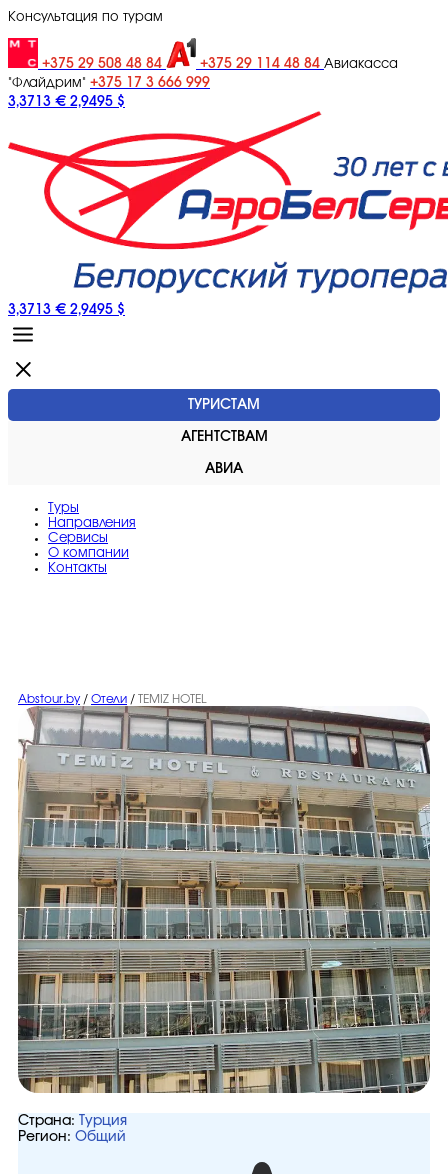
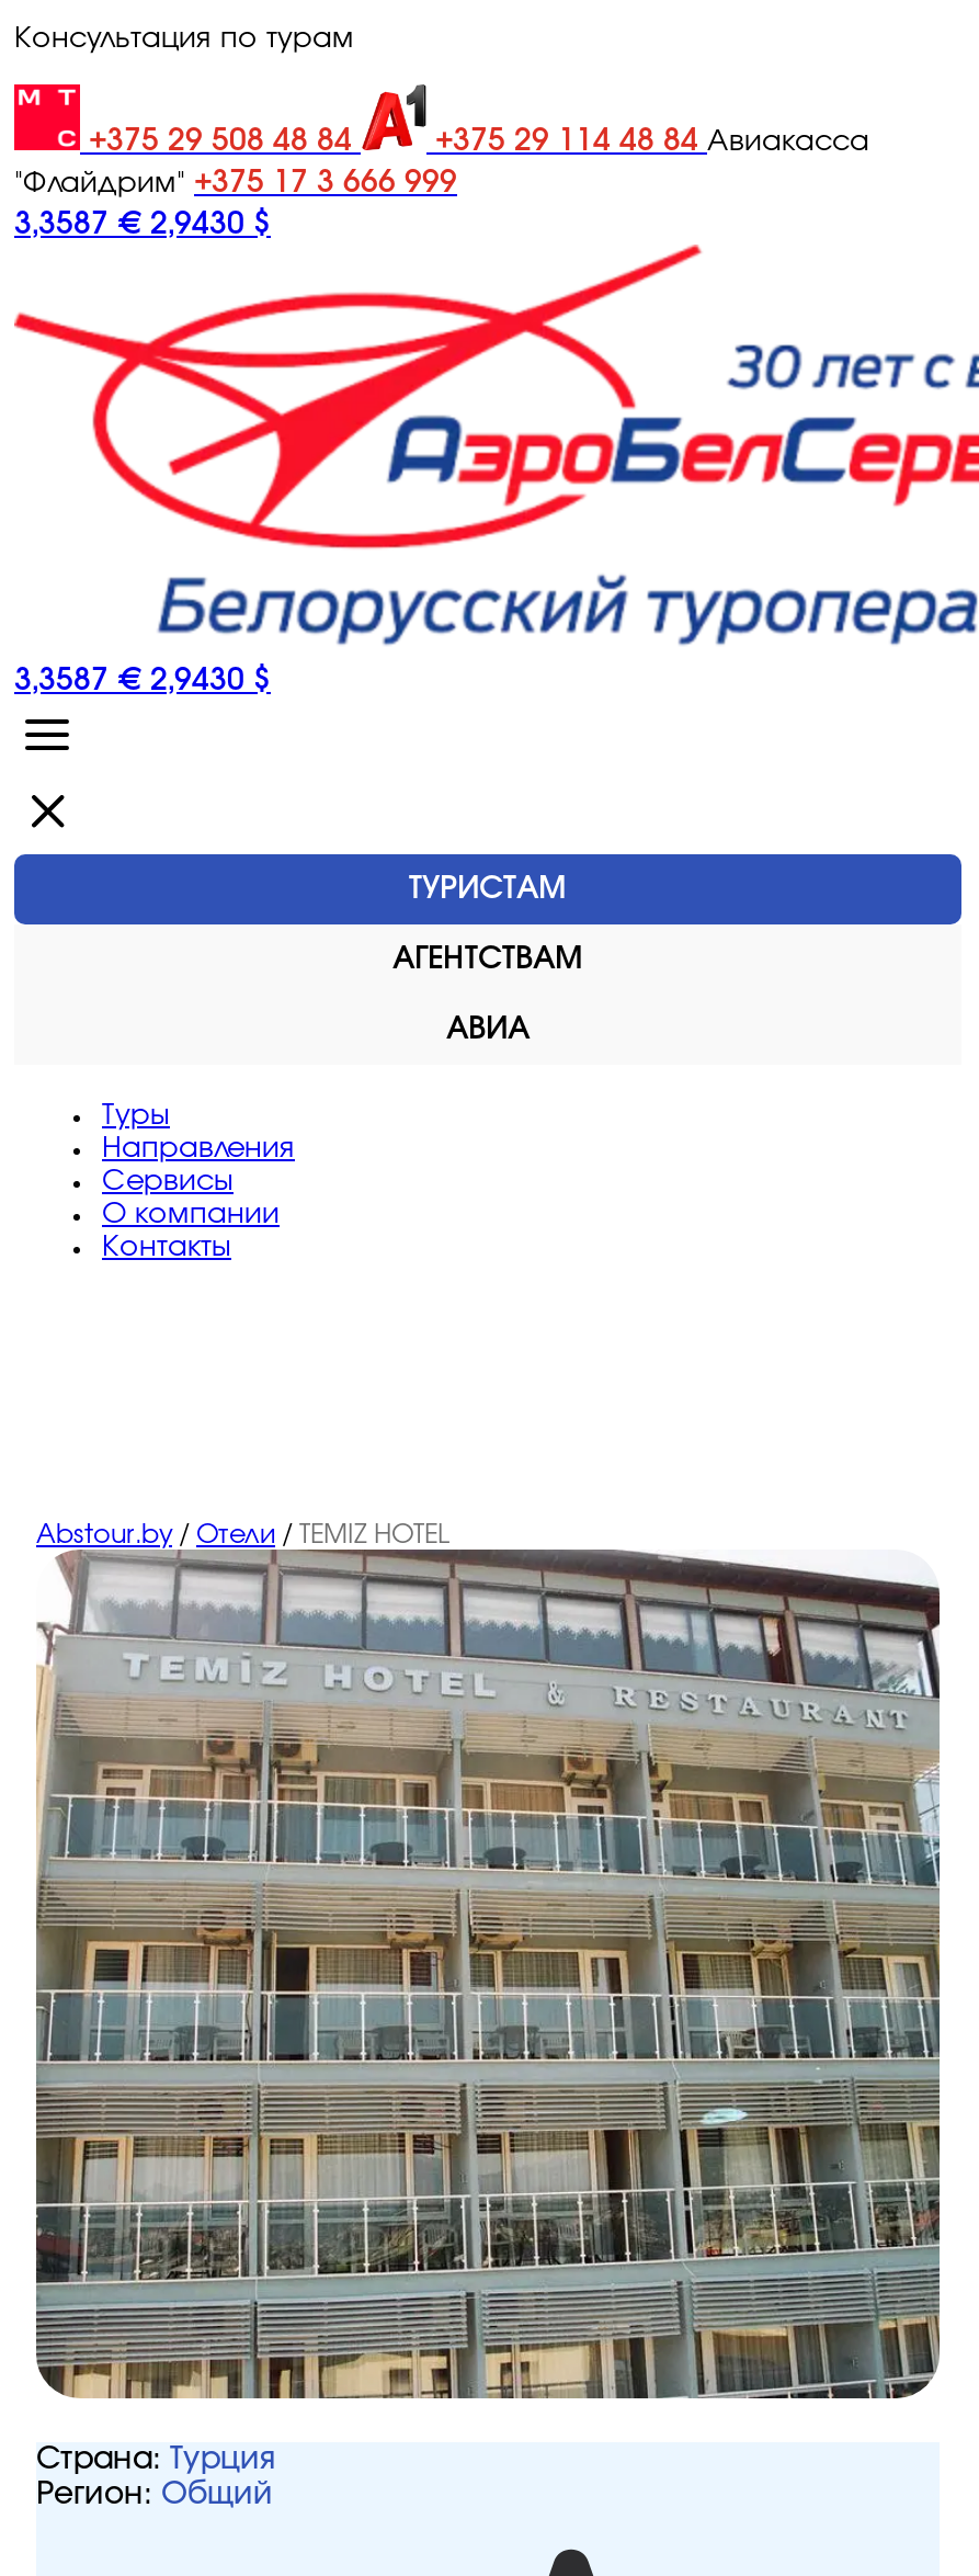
- 3,3713 € 2,9495 $
+ 3,3587 € 2,9430 $

- 3,3713 € 2,9495 $
+ 3,3587 € 2,9430 $
